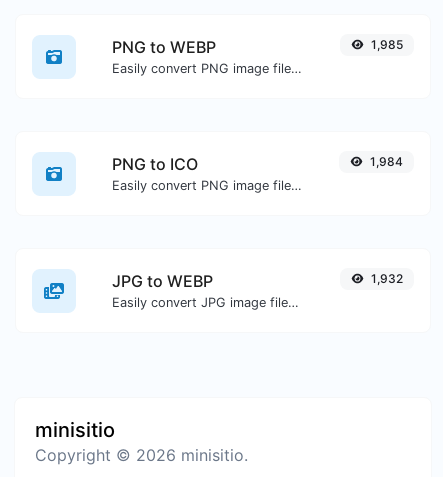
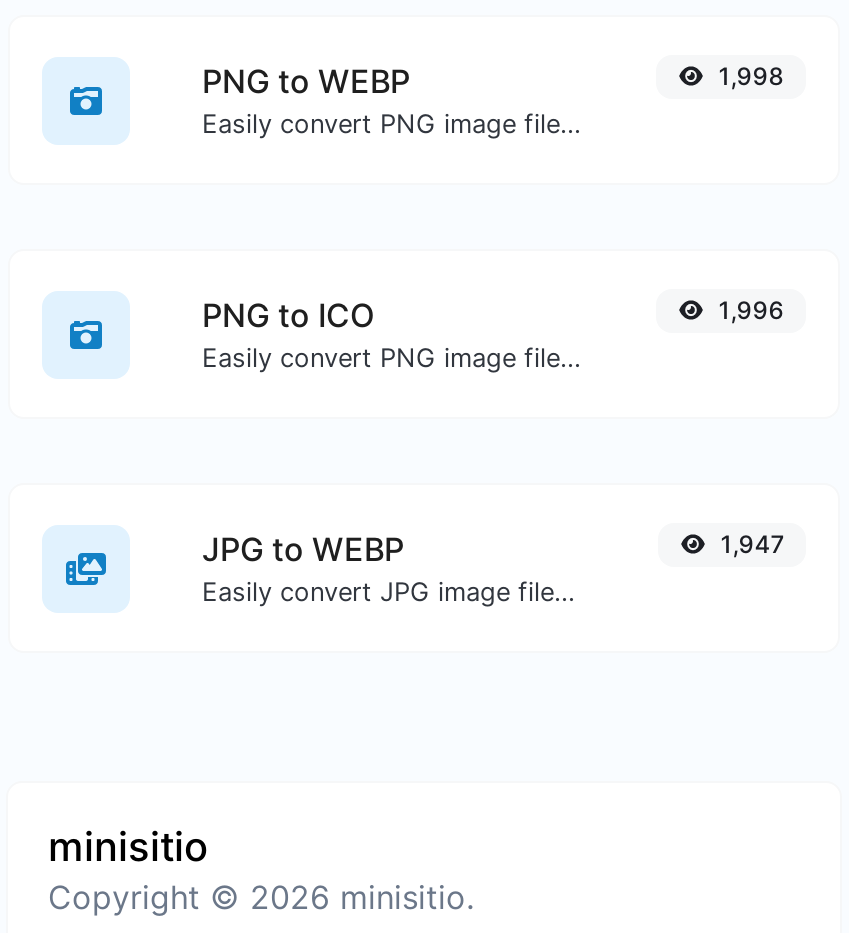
- 1,985
+ 1,998

- 1,984
+ 1,996

- 1,932
+ 1,947
